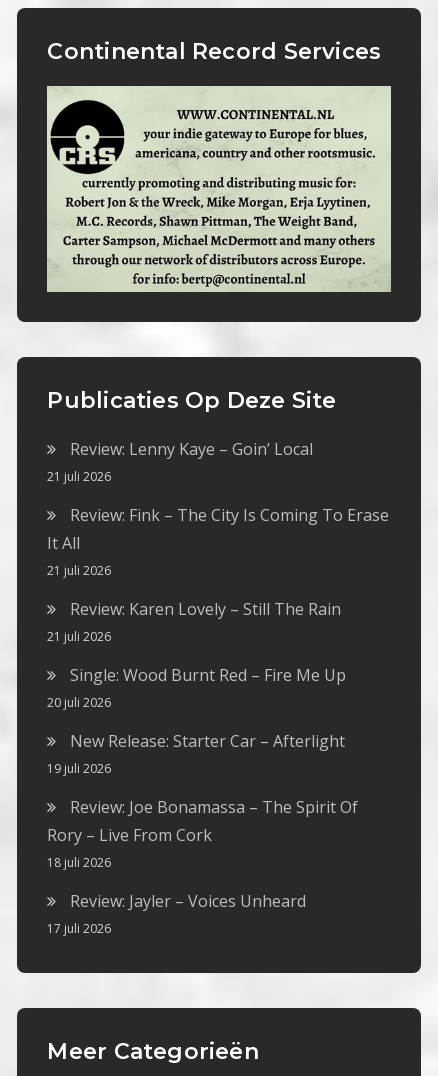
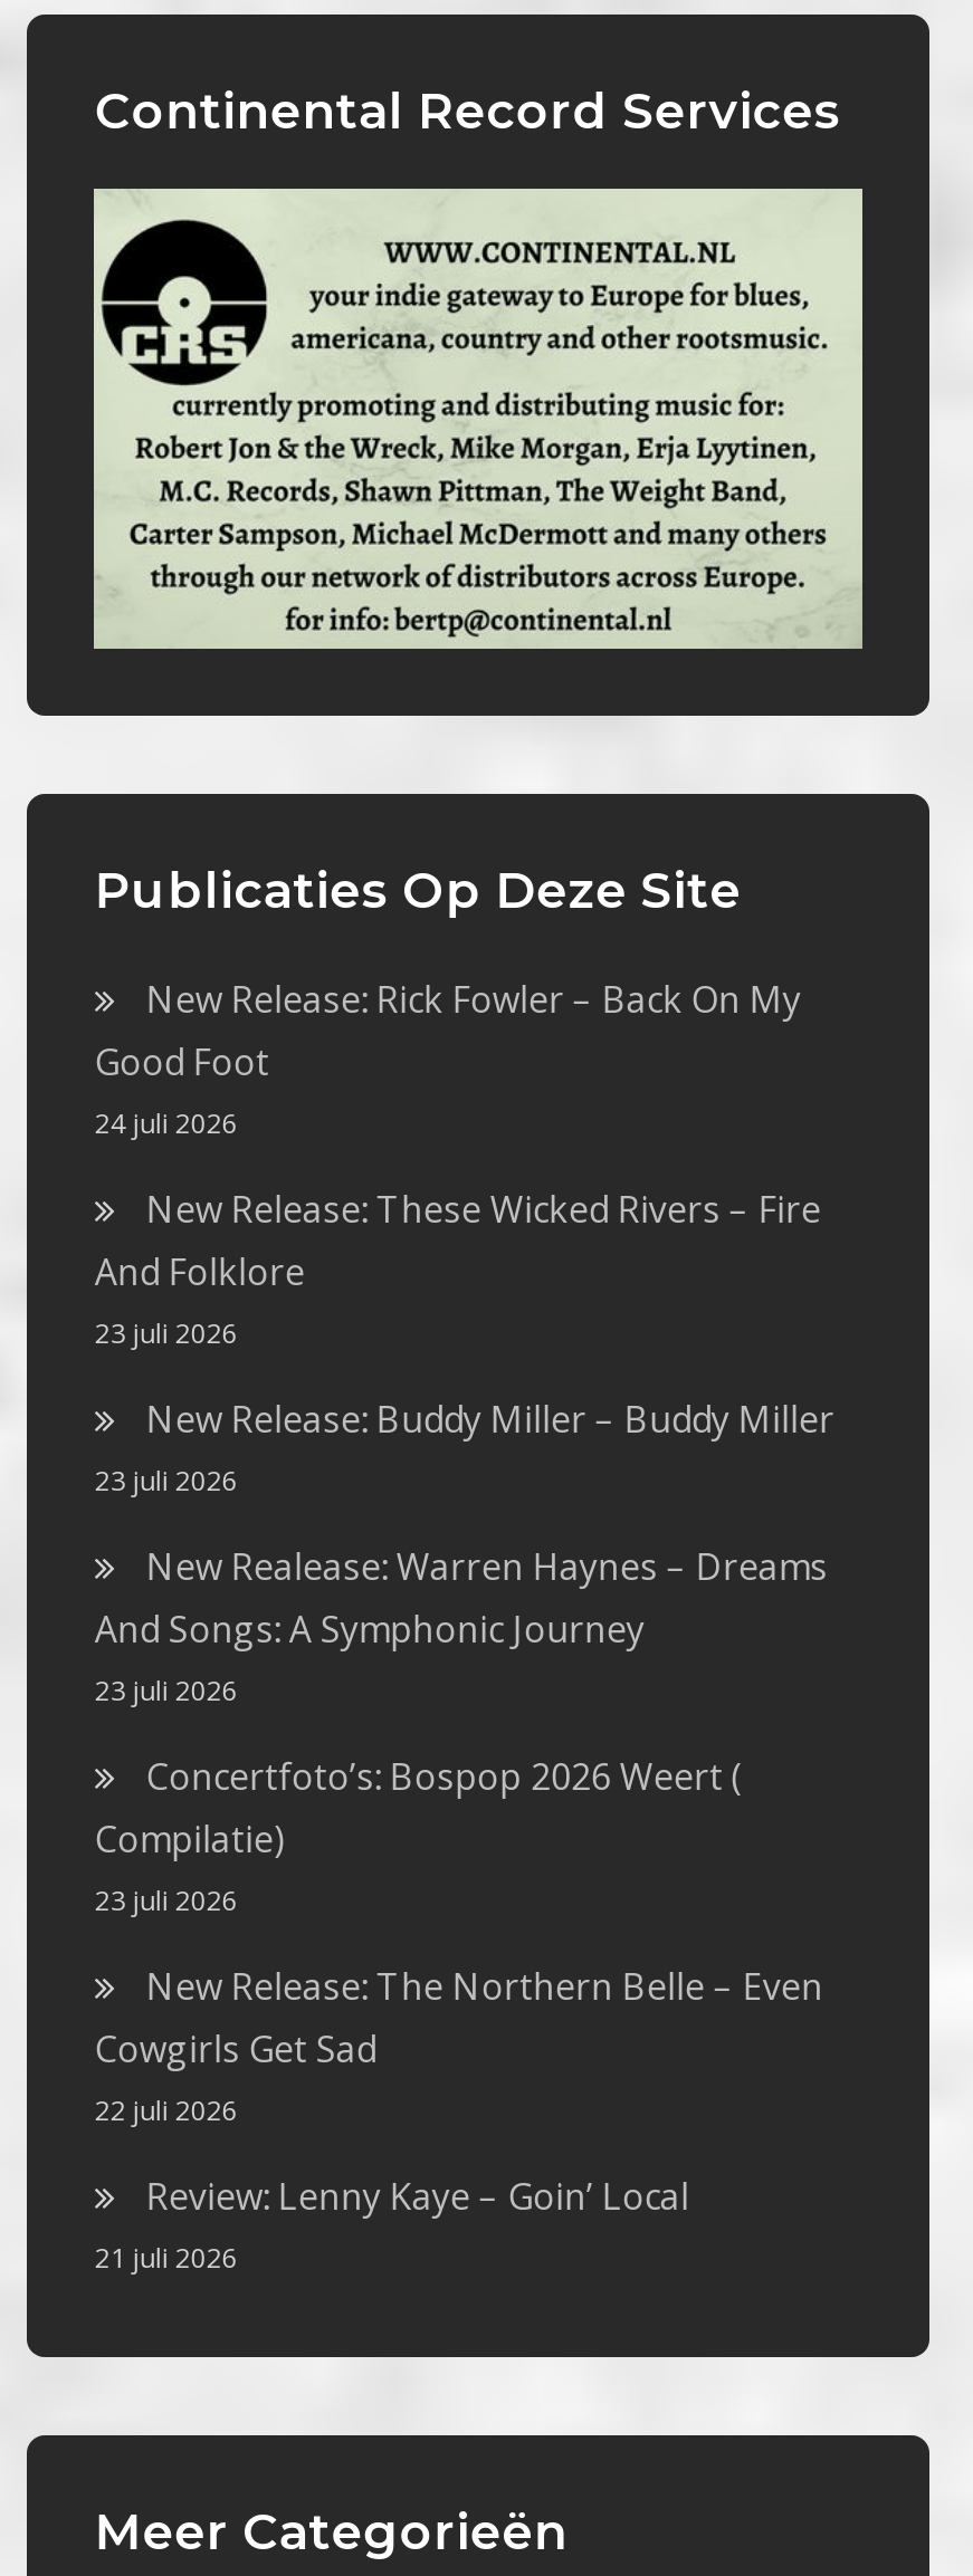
+ New Release: Rick Fowler – Back On My
+ Good Foot
+ 24 juli 2026
+ New Release: These Wicked Rivers – Fire
+ And Folklore
+ 23 juli 2026
+ New Release: Buddy Miller – Buddy Miller
+ 23 juli 2026
+ New Realease: Warren Haynes – Dreams
+ And Songs: A Symphonic Journey
+ 23 juli 2026
+ Concertfoto’s: Bospop 2026 Weert (
+ Compilatie)
+ 23 juli 2026
+ New Release: The Northern Belle – Even
+ Cowgirls Get Sad
+ 22 juli 2026

moved down: Review: Lenny Kaye – Goin’ Local | 21 juli 2026

- Review: Fink – The City Is Coming To Erase
- It All
- 21 juli 2026
- Review: Karen Lovely – Still The Rain
- 21 juli 2026
- Single: Wood Burnt Red – Fire Me Up
- 20 juli 2026
- New Release: Starter Car – Afterlight
- 19 juli 2026
- Review: Joe Bonamassa – The Spirit Of
- Rory – Live From Cork
- 18 juli 2026
- Review: Jayler – Voices Unheard
- 17 juli 2026
